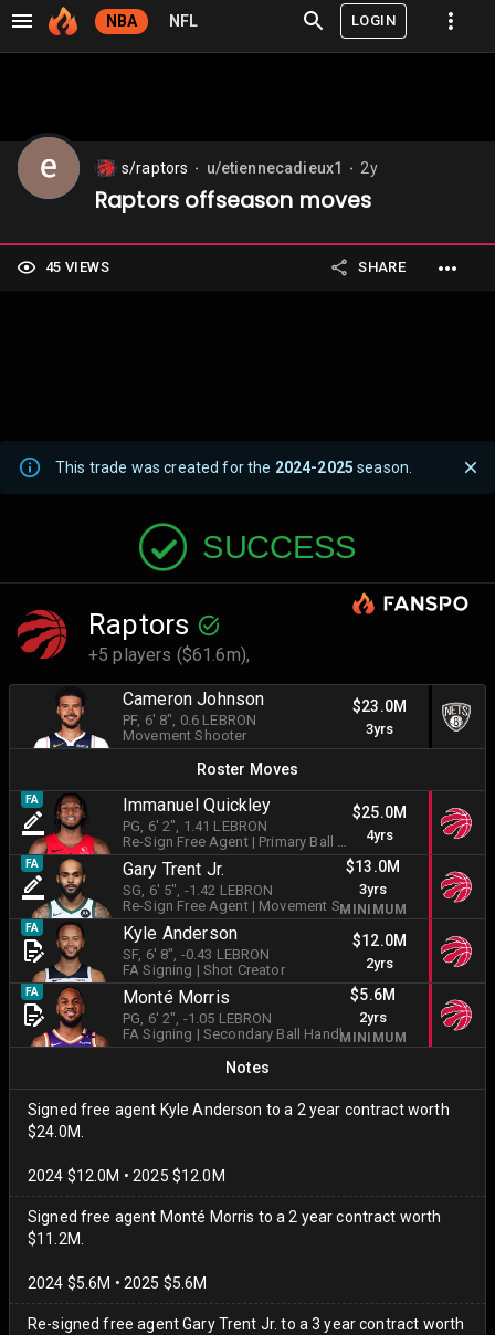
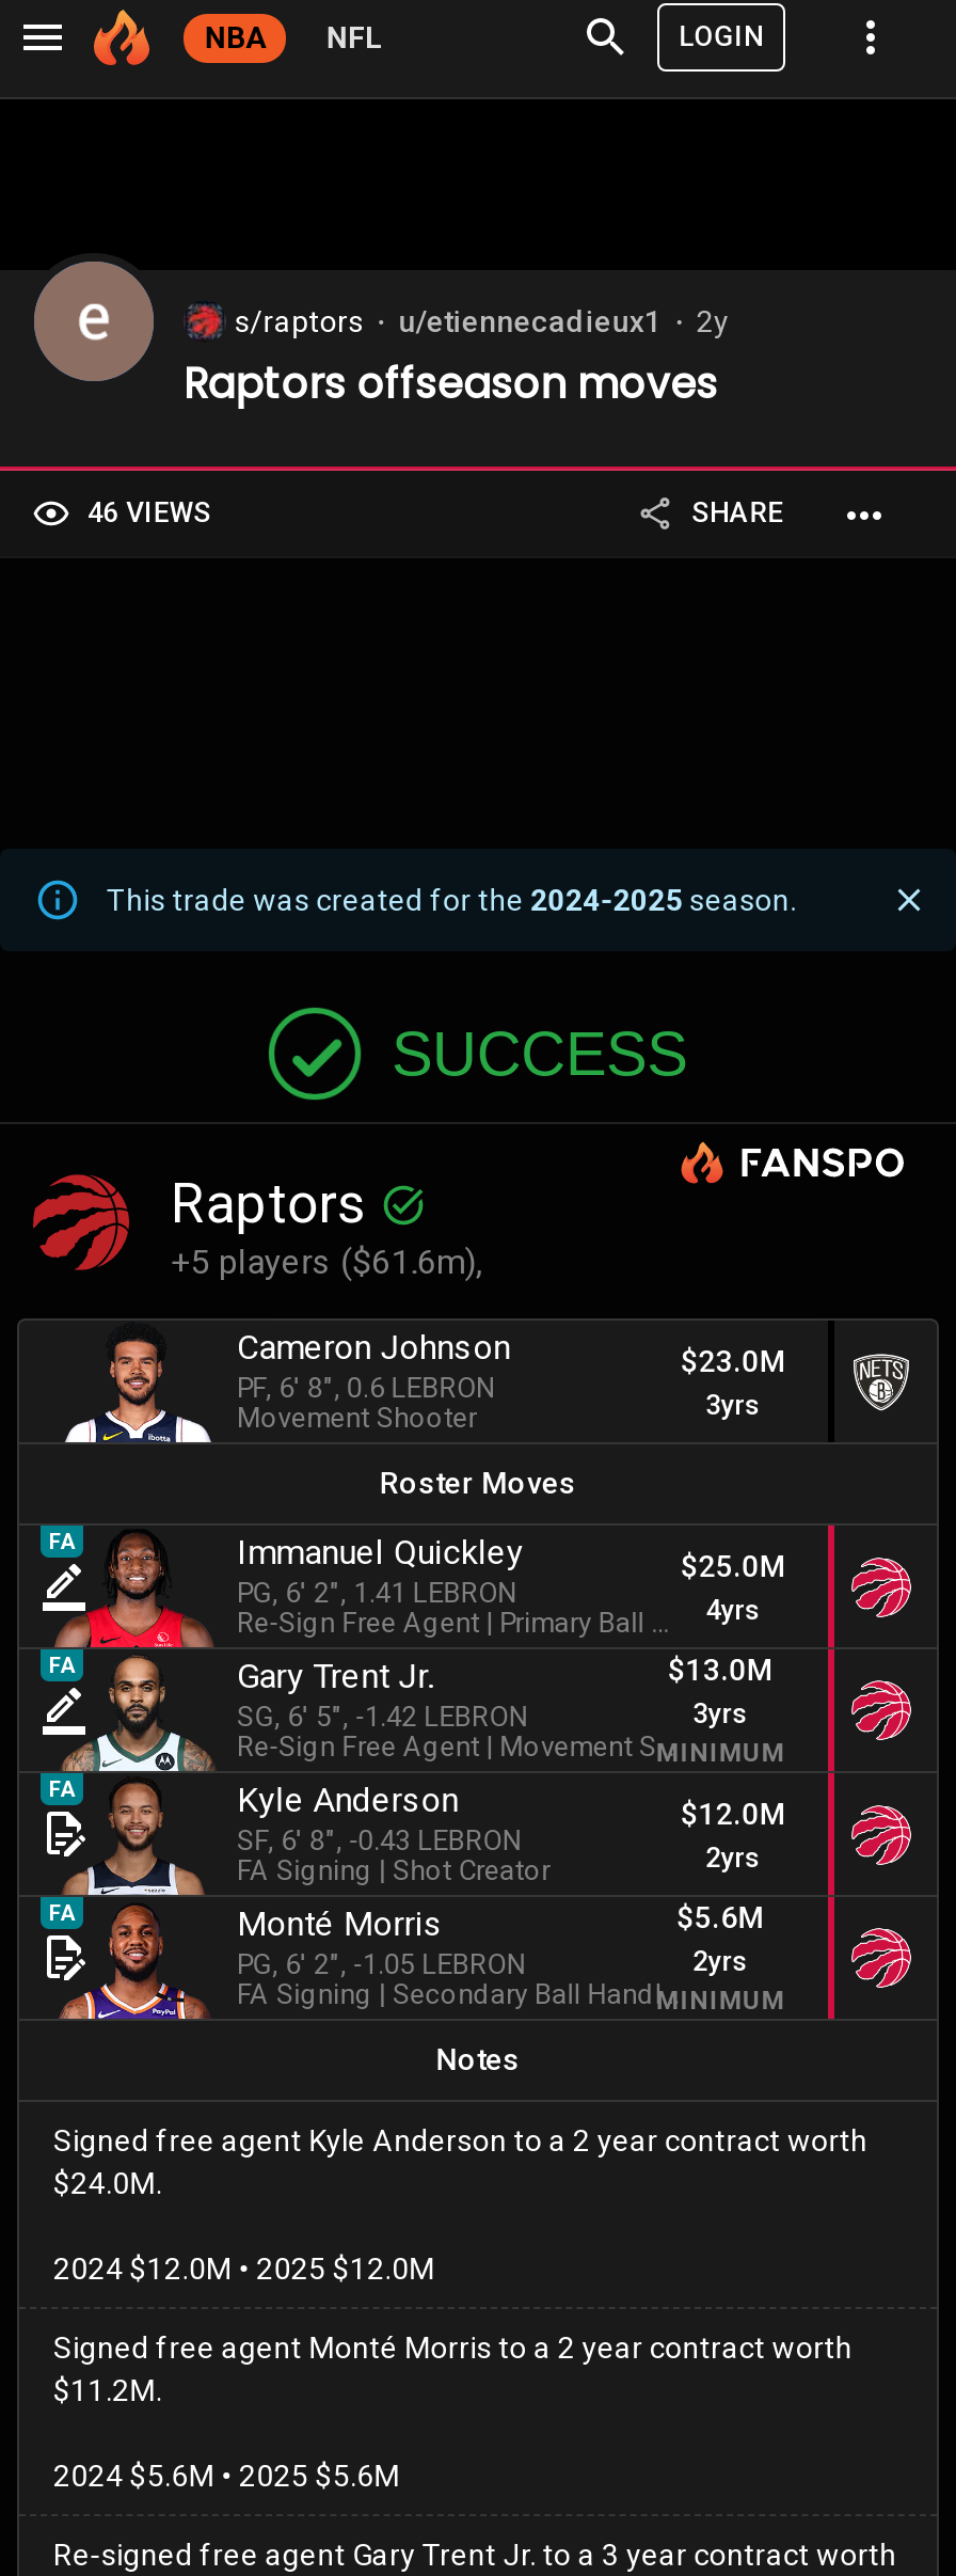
- 45 VIEWS
+ 46 VIEWS
